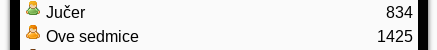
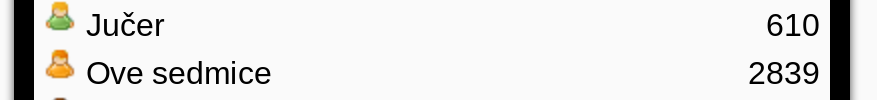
- 834
+ 610

- 1425
+ 2839
